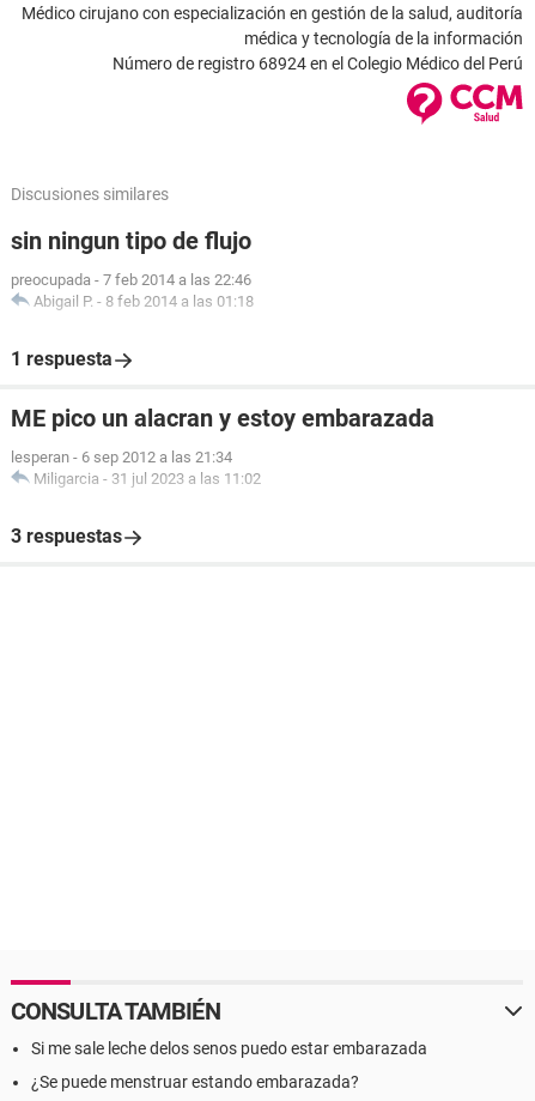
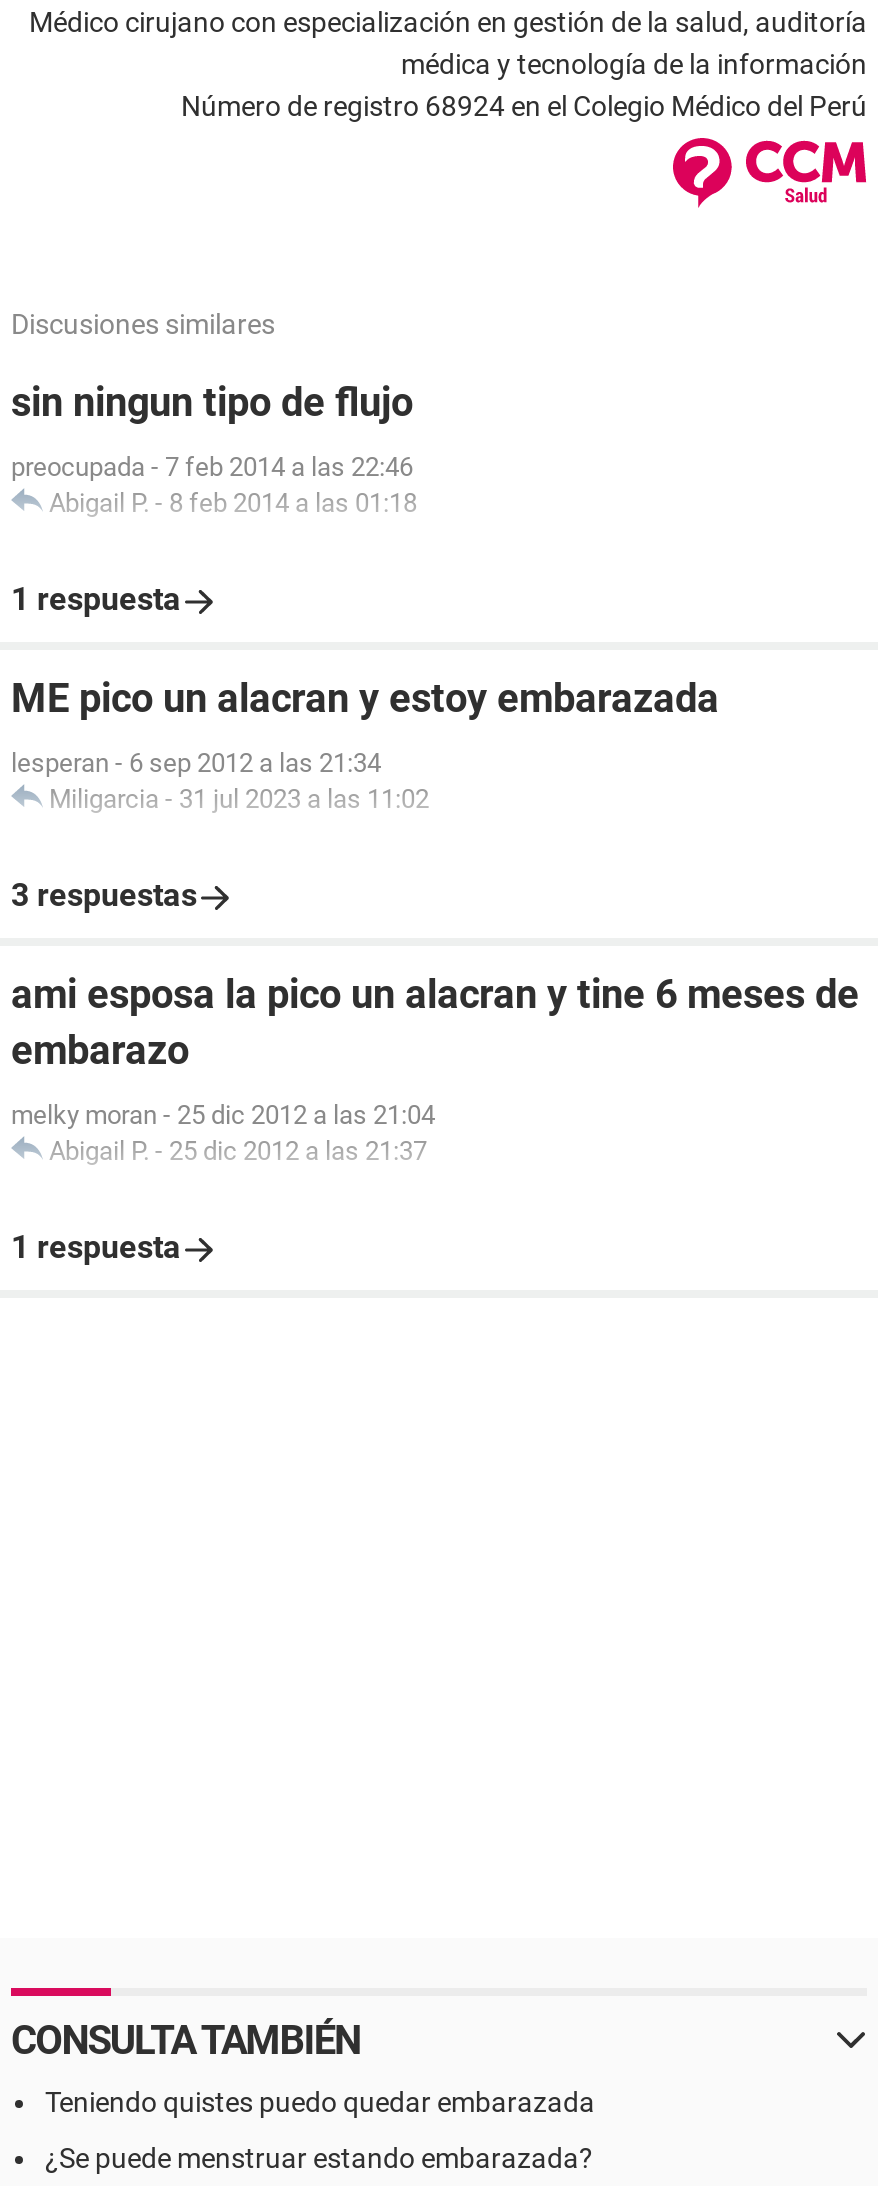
+ ami esposa la pico un alacran y tine 6 meses de
+ embarazo
+ melky moran - 25 dic 2012 a las 21:04
+ Abigail P. - 25 dic 2012 a las 21:37
+ 1 respuesta

- Si me sale leche delos senos puedo estar embarazada
+ Teniendo quistes puedo quedar embarazada
